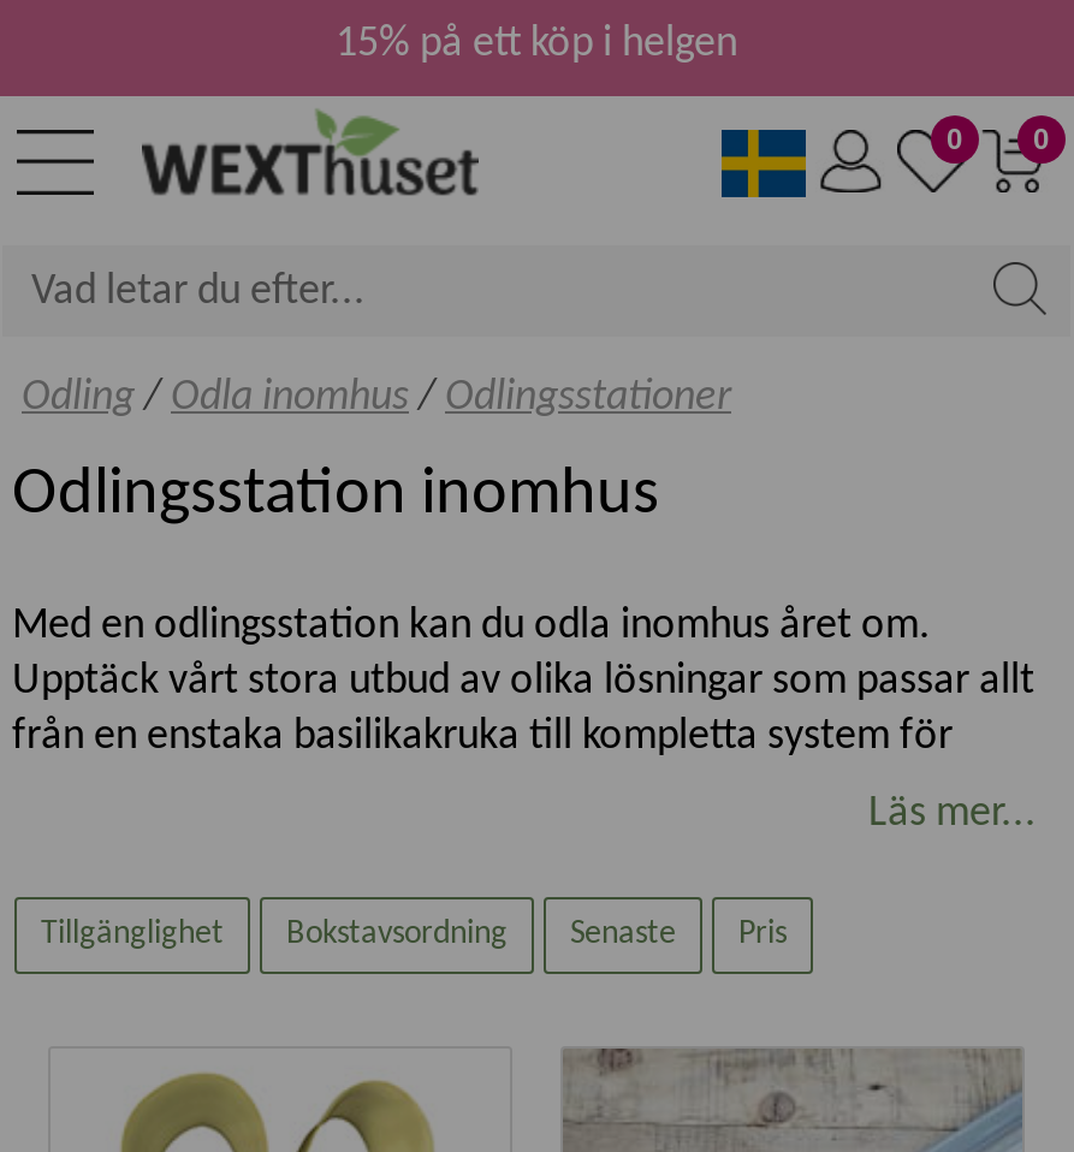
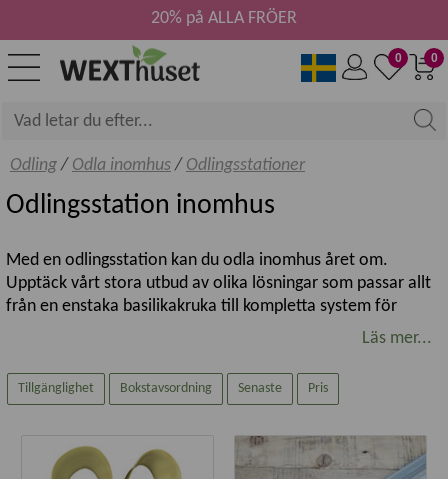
- 15% på ett köp i helgen
+ 20% på ALLA FRÖER
